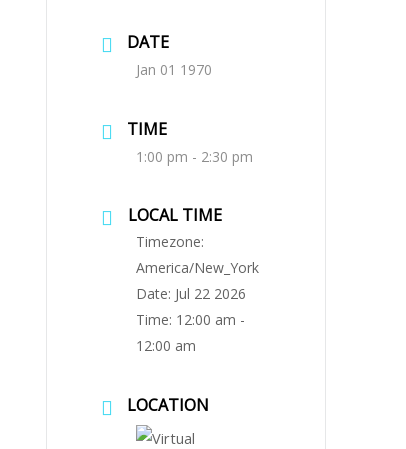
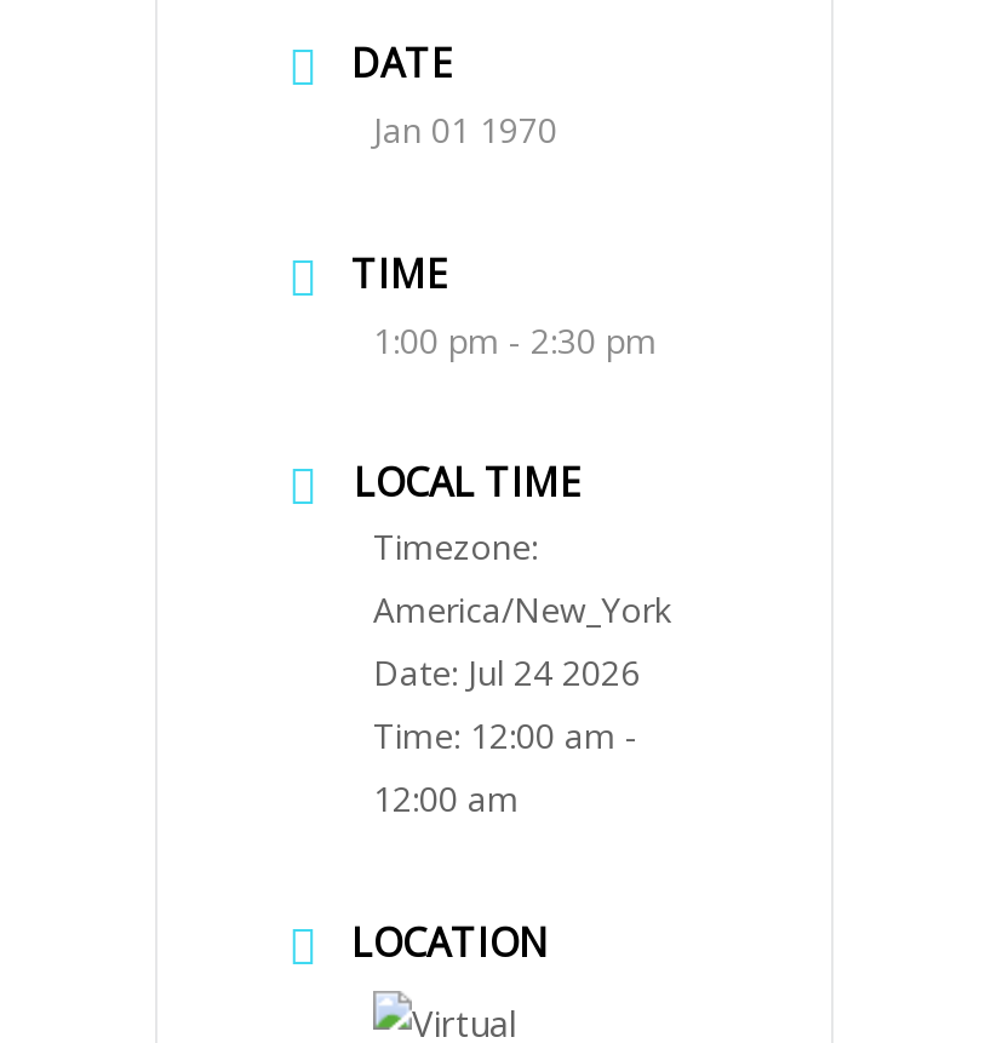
- Date: Jul 22 2026
+ Date: Jul 24 2026
